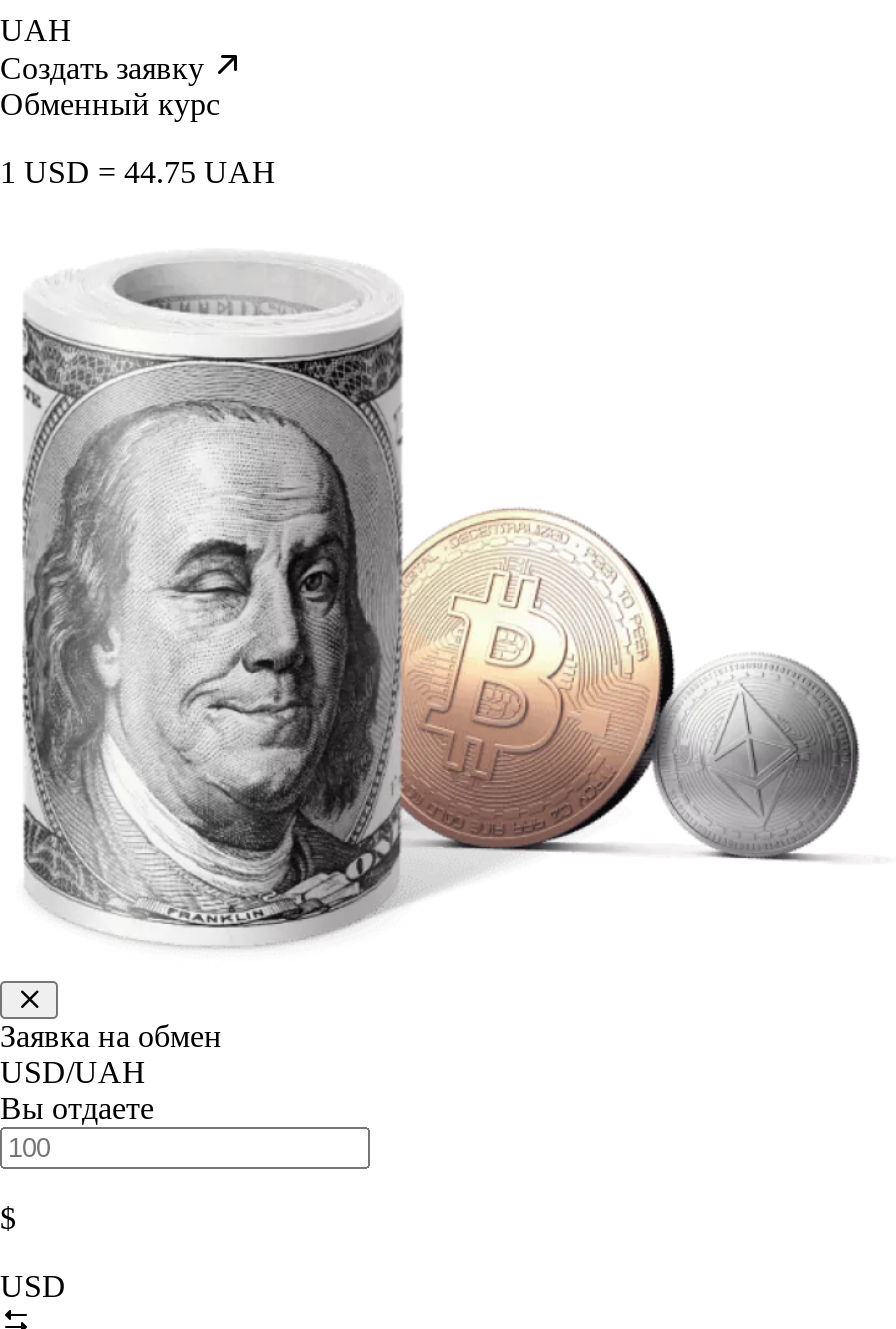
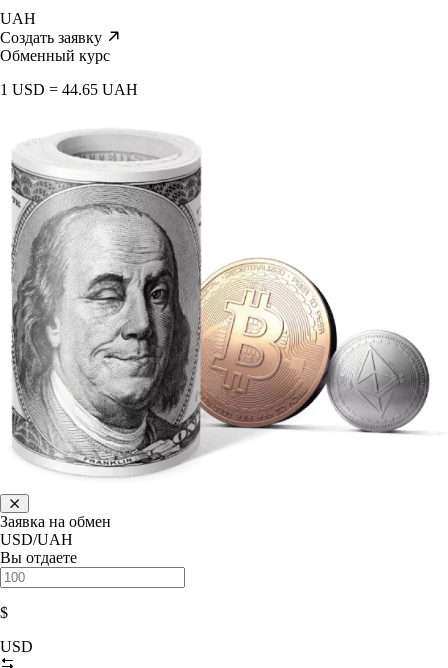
- 1 USD = 44.75 UAH
+ 1 USD = 44.65 UAH
